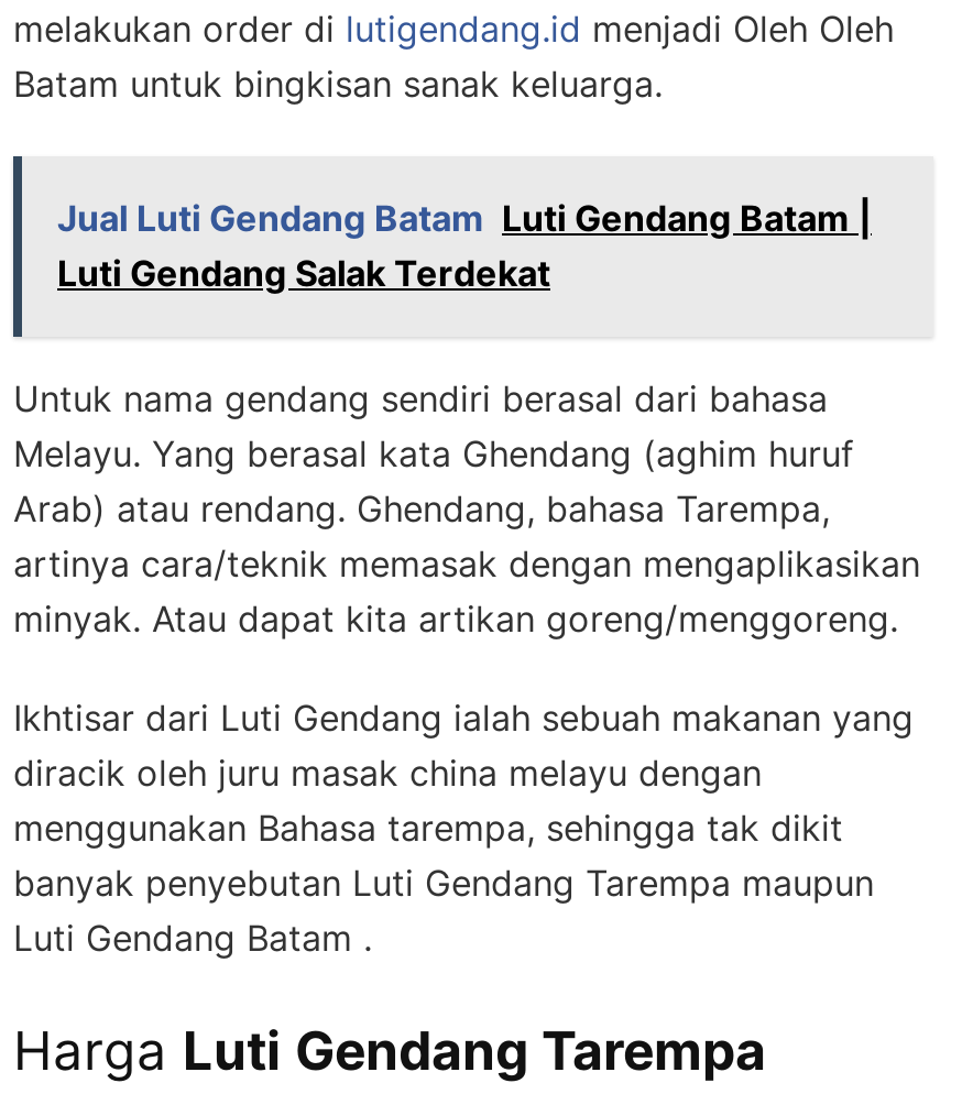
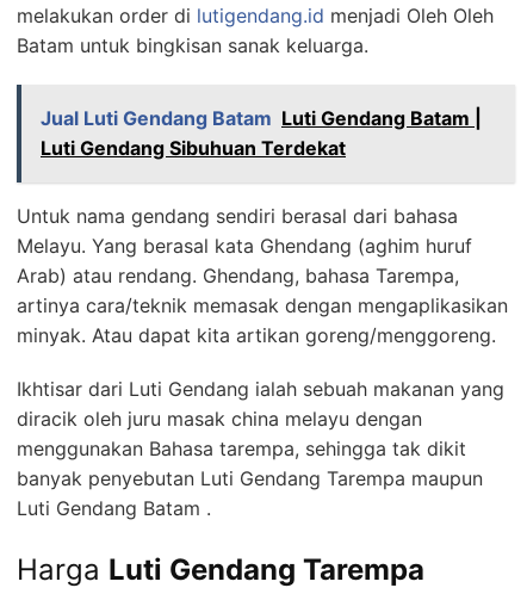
- Luti Gendang Salak Terdekat
+ Luti Gendang Sibuhuan Terdekat
